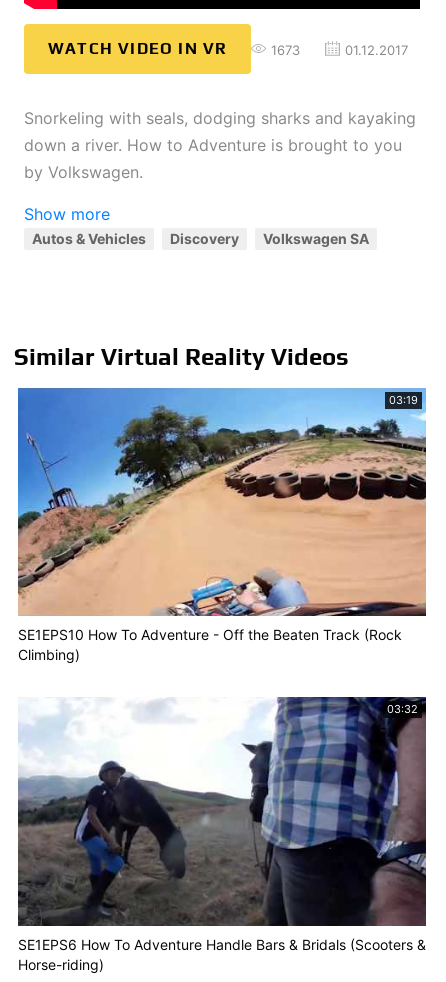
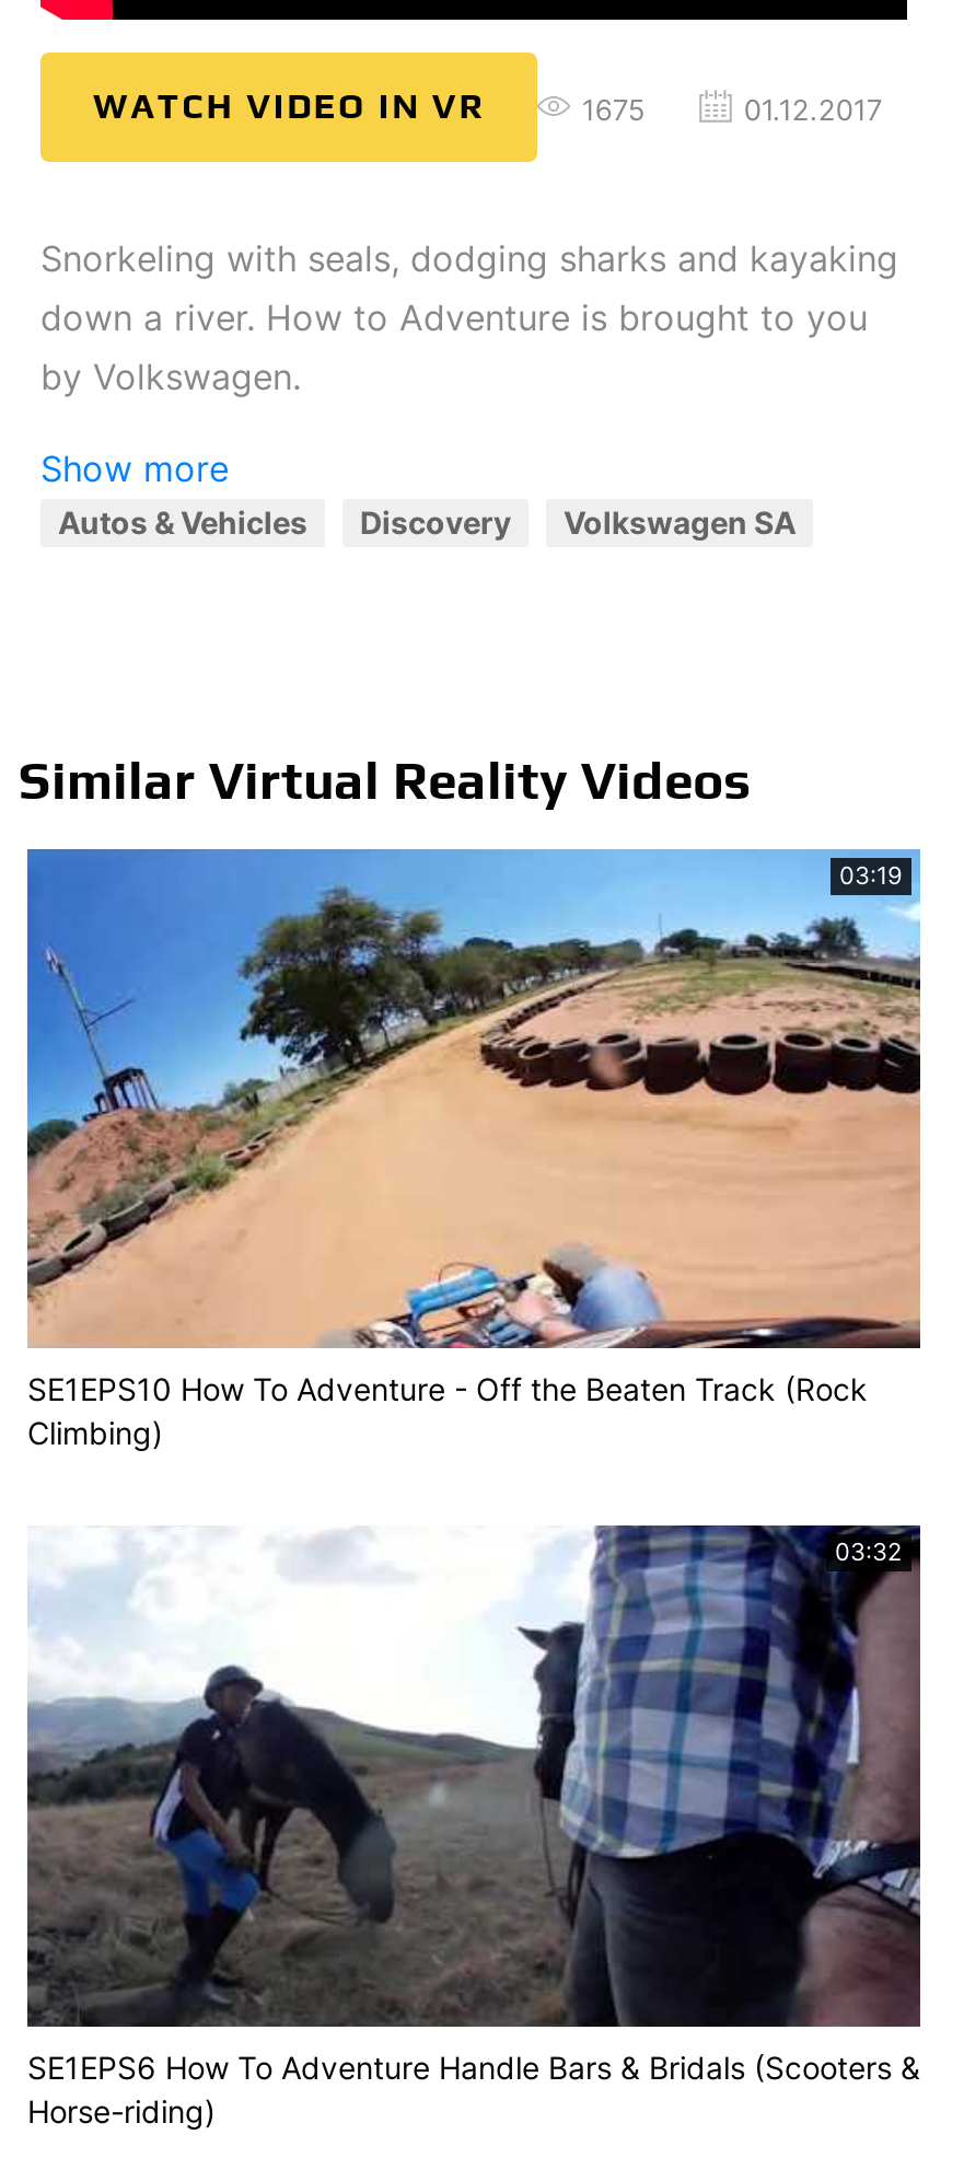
- 1673
+ 1675
